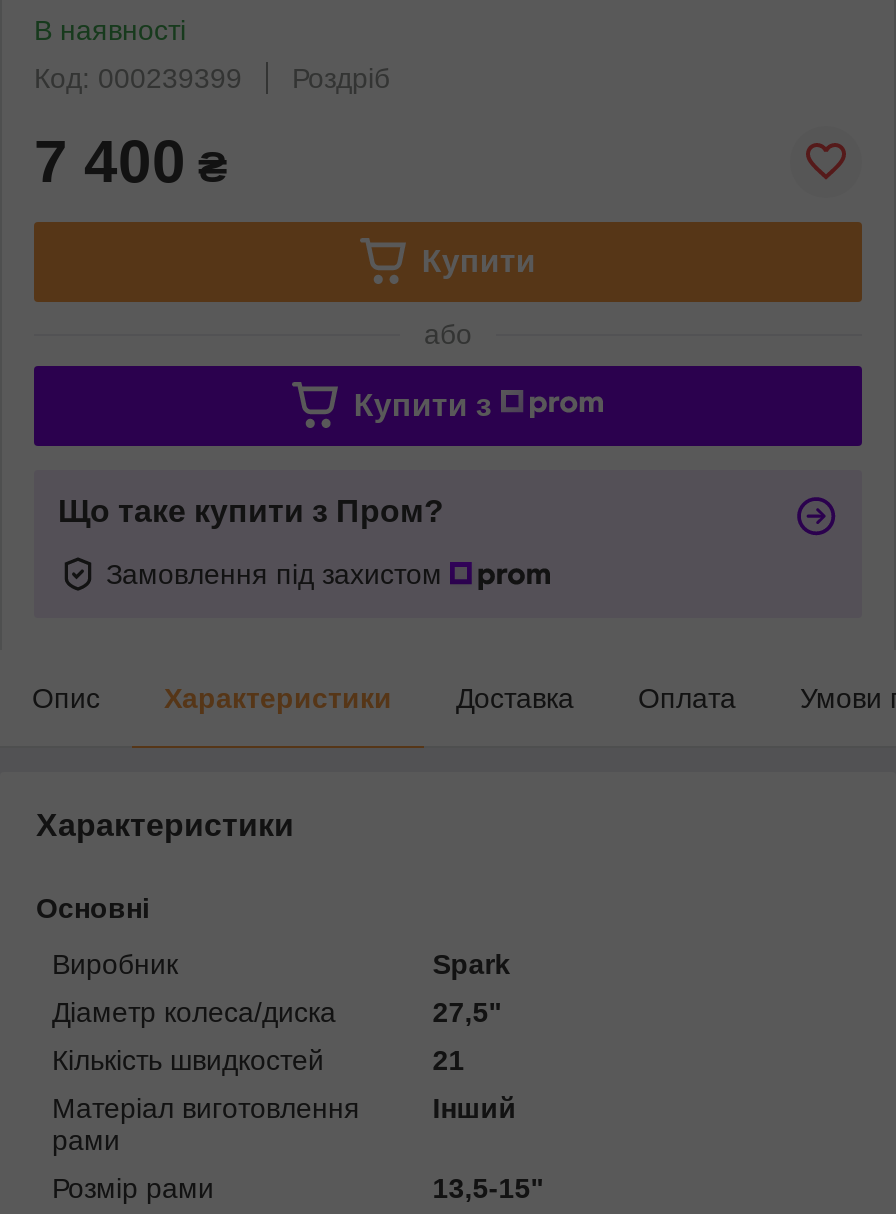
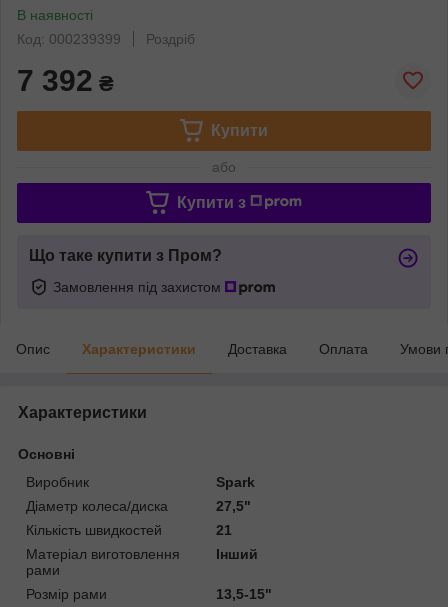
- 7 400 ₴
+ 7 392 ₴
